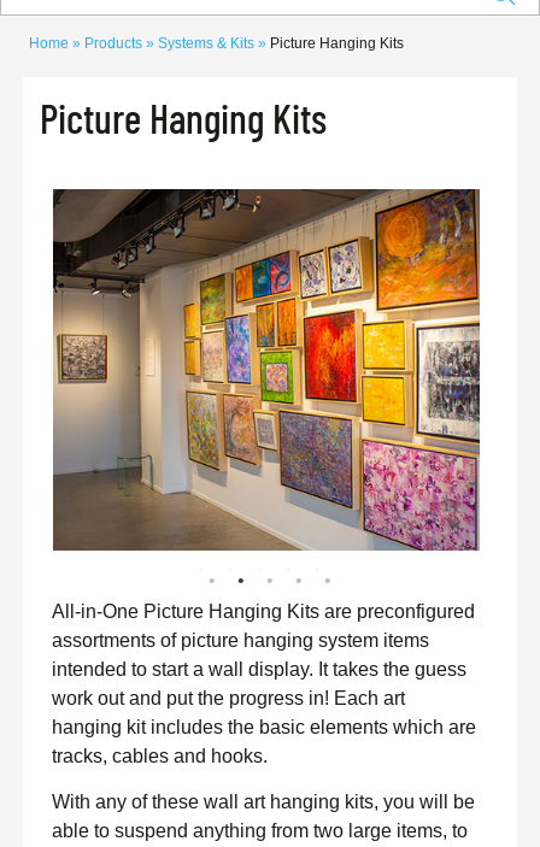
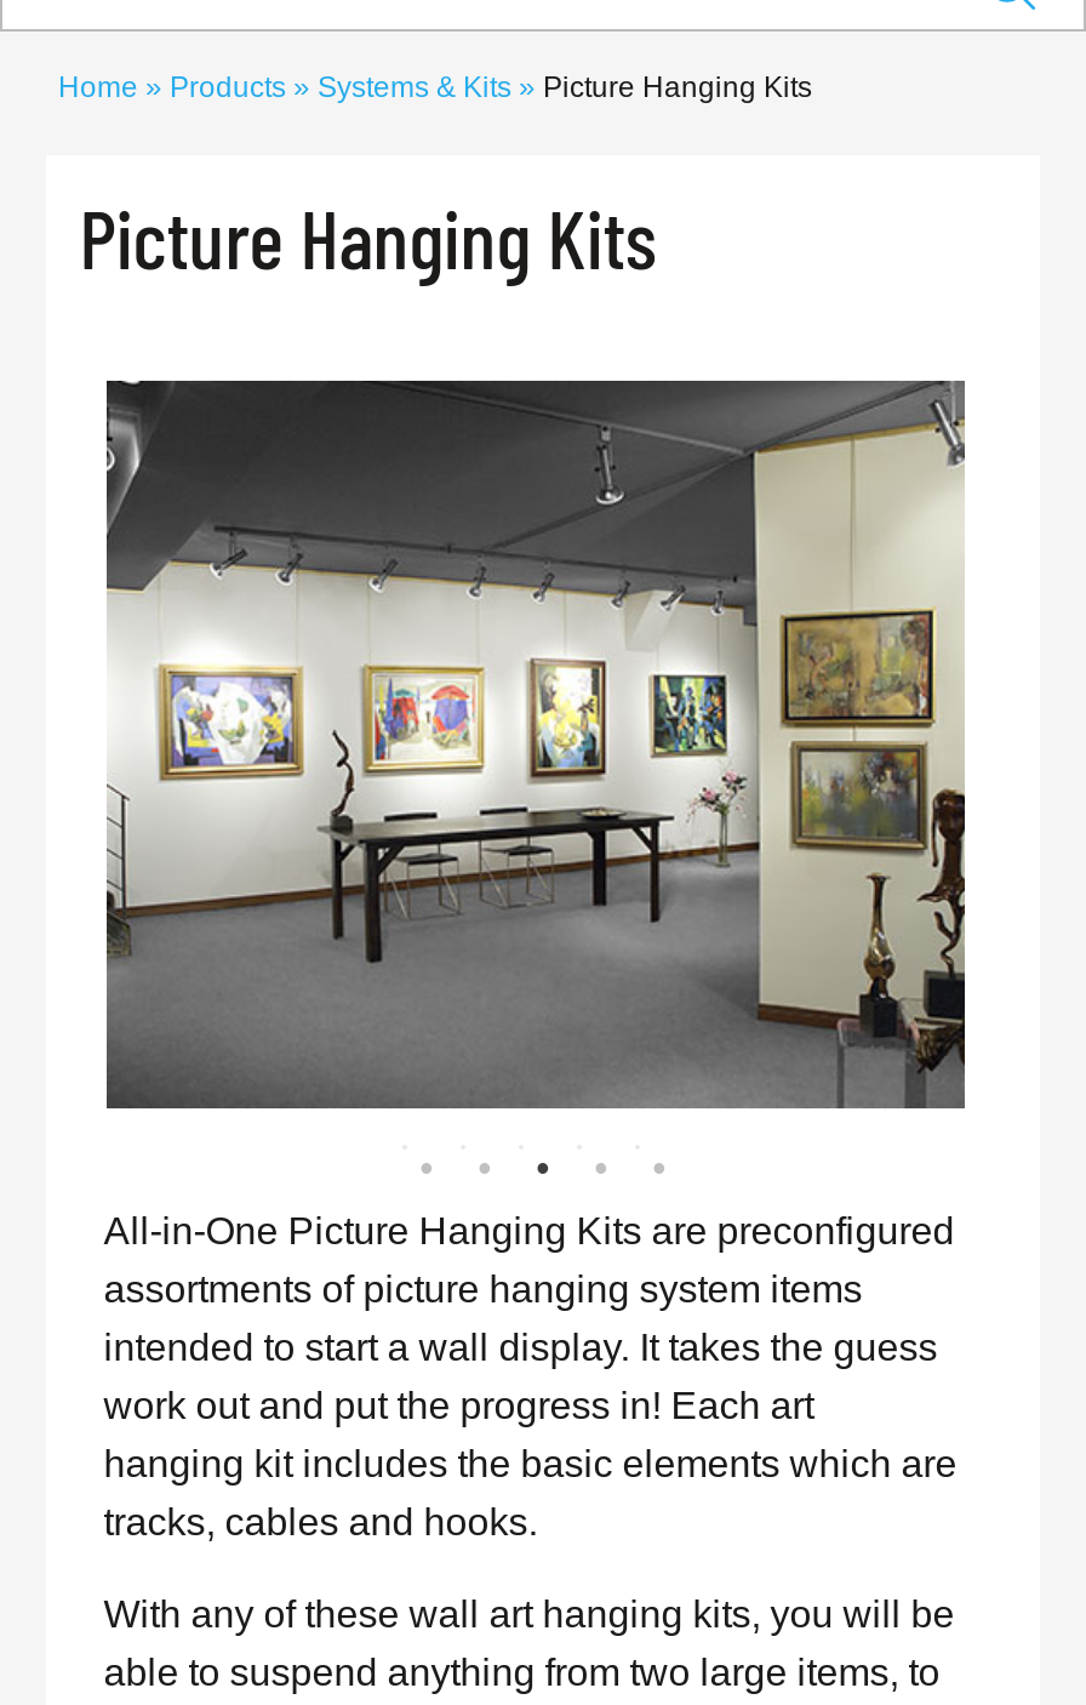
- [image]
+ [image]
